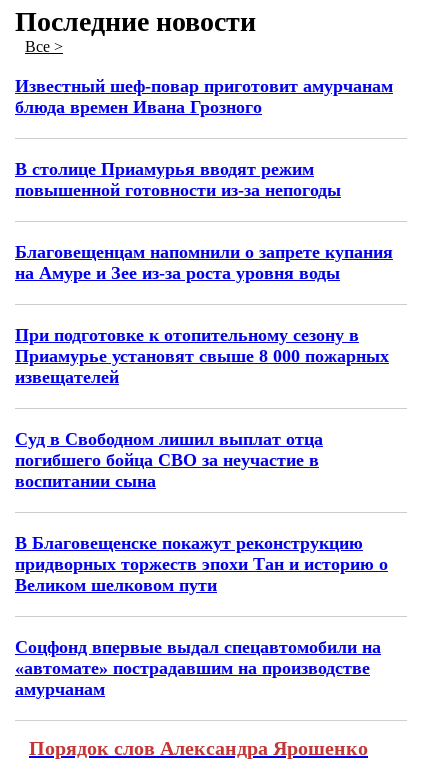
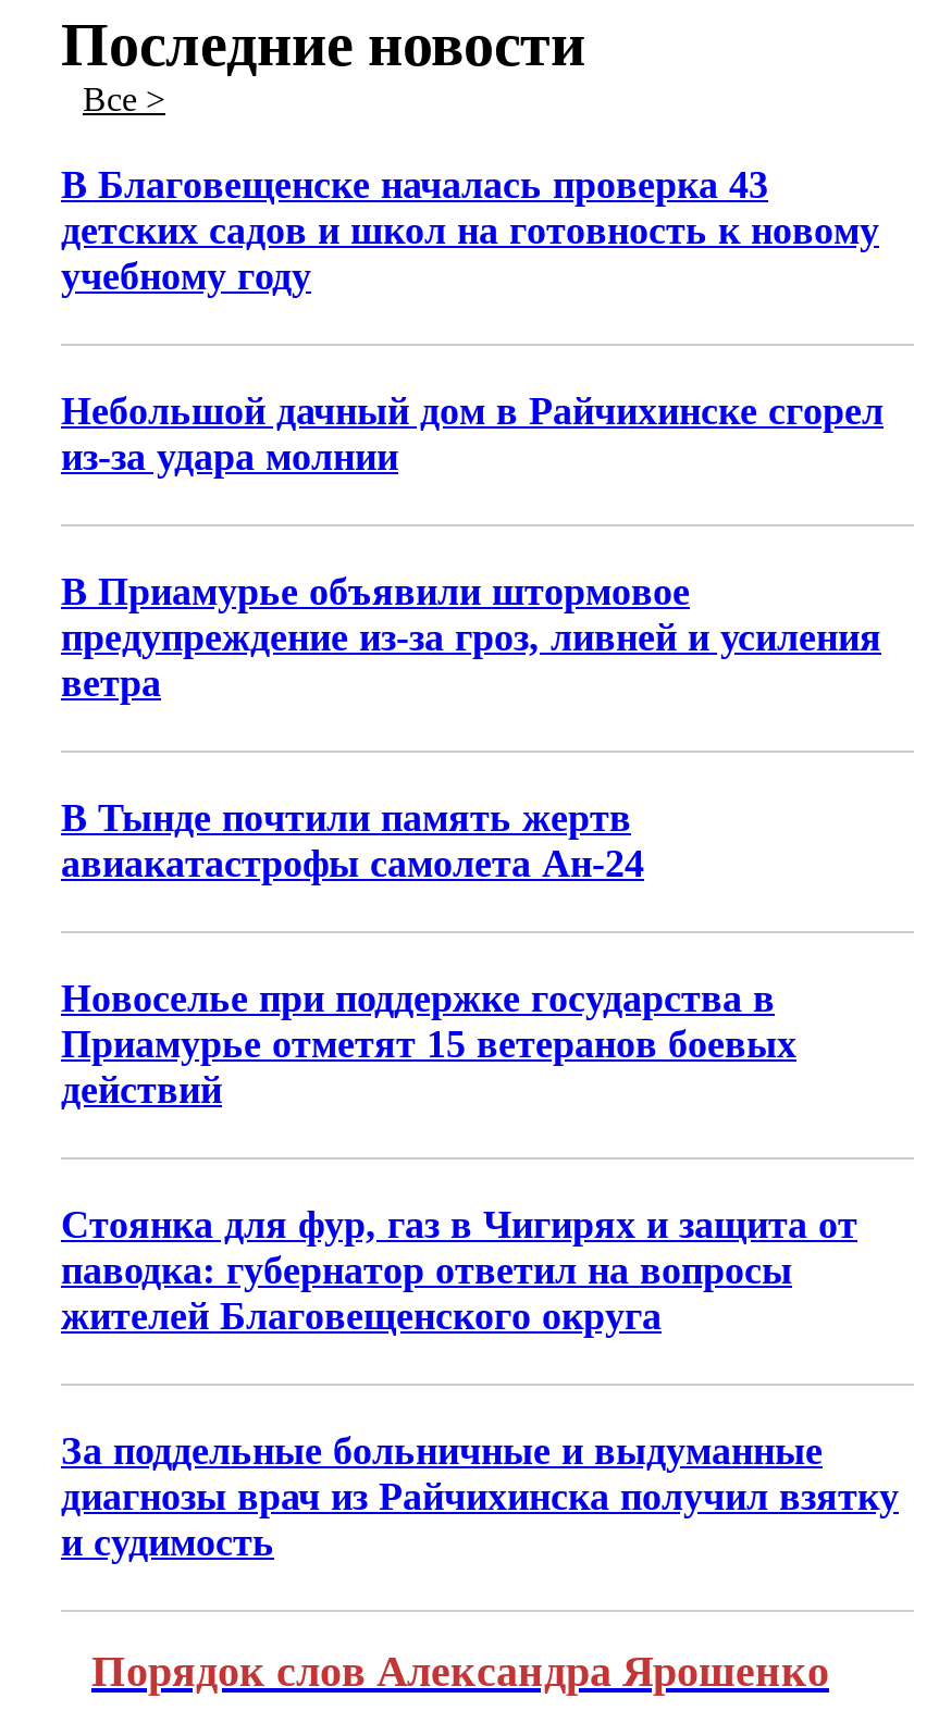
- Известный шеф-повар приготовит амурчанам
- блюда времен Ивана Грозного
+ В Благовещенске началась проверка 43
+ детских садов и школ на готовность к новому
+ учебному году

- В столице Приамурья вводят режим
- повышенной готовности из-за непогоды
+ Небольшой дачный дом в Райчихинске сгорел
+ из-за удара молнии

- Благовещенцам напомнили о запрете купания
- на Амуре и Зее из-за роста уровня воды
+ В Приамурье объявили штормовое
+ предупреждение из-за гроз, ливней и усиления
+ ветра

- При подготовке к отопительному сезону в
- Приамурье установят свыше 8 000 пожарных
- извещателей
+ В Тынде почтили память жертв
+ авиакатастрофы самолета Ан-24

- Суд в Свободном лишил выплат отца
- погибшего бойца СВО за неучастие в
- воспитании сына
+ Новоселье при поддержке государства в
+ Приамурье отметят 15 ветеранов боевых
+ действий

- В Благовещенске покажут реконструкцию
- придворных торжеств эпохи Тан и историю о
- Великом шелковом пути
+ Стоянка для фур, газ в Чигирях и защита от
+ паводка: губернатор ответил на вопросы
+ жителей Благовещенского округа

- Соцфонд впервые выдал спецавтомобили на
- «автомате» пострадавшим на производстве
- амурчанам
+ За поддельные больничные и выдуманные
+ диагнозы врач из Райчихинска получил взятку
+ и судимость
